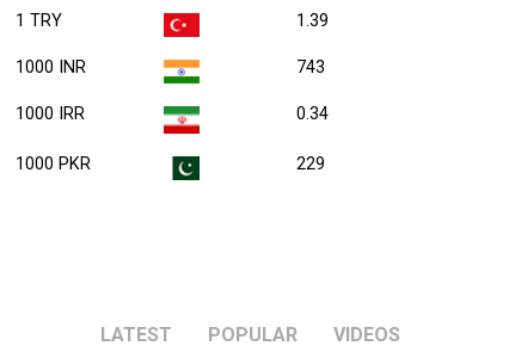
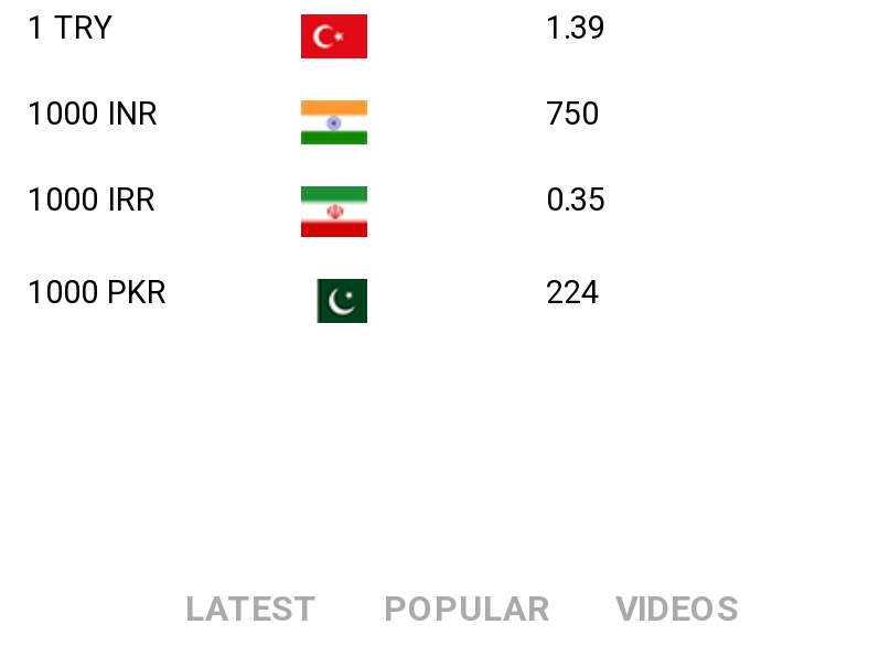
- 743
+ 750

- 0.34
+ 0.35

- 229
+ 224
